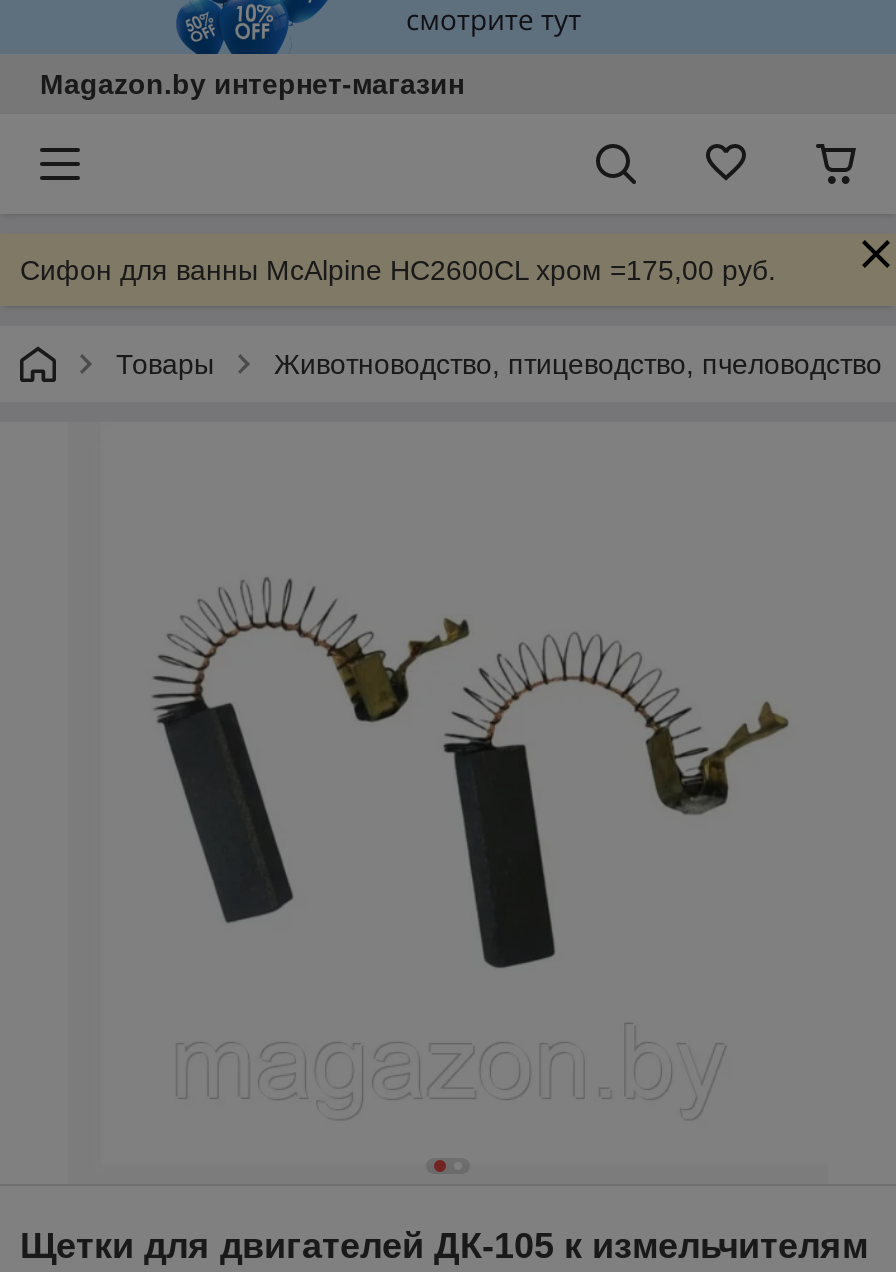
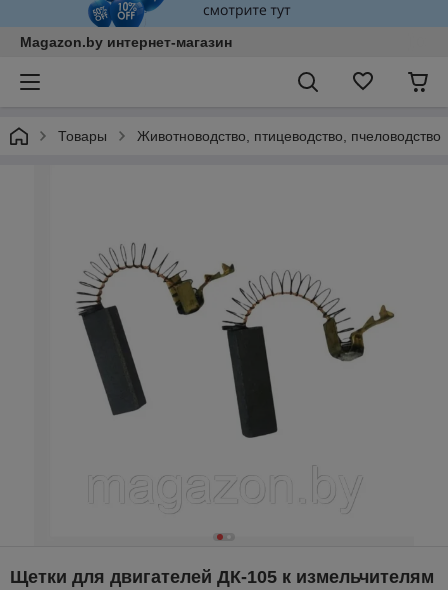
- Сифон для ванны McAlpine HC2600CL хром =175,00 руб.
